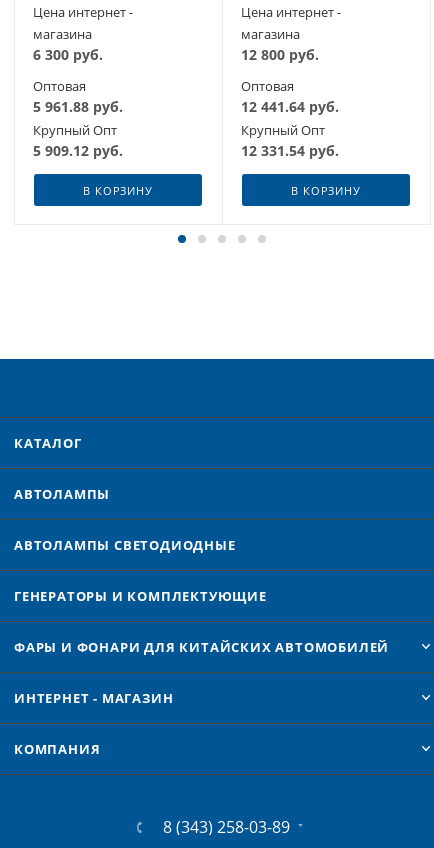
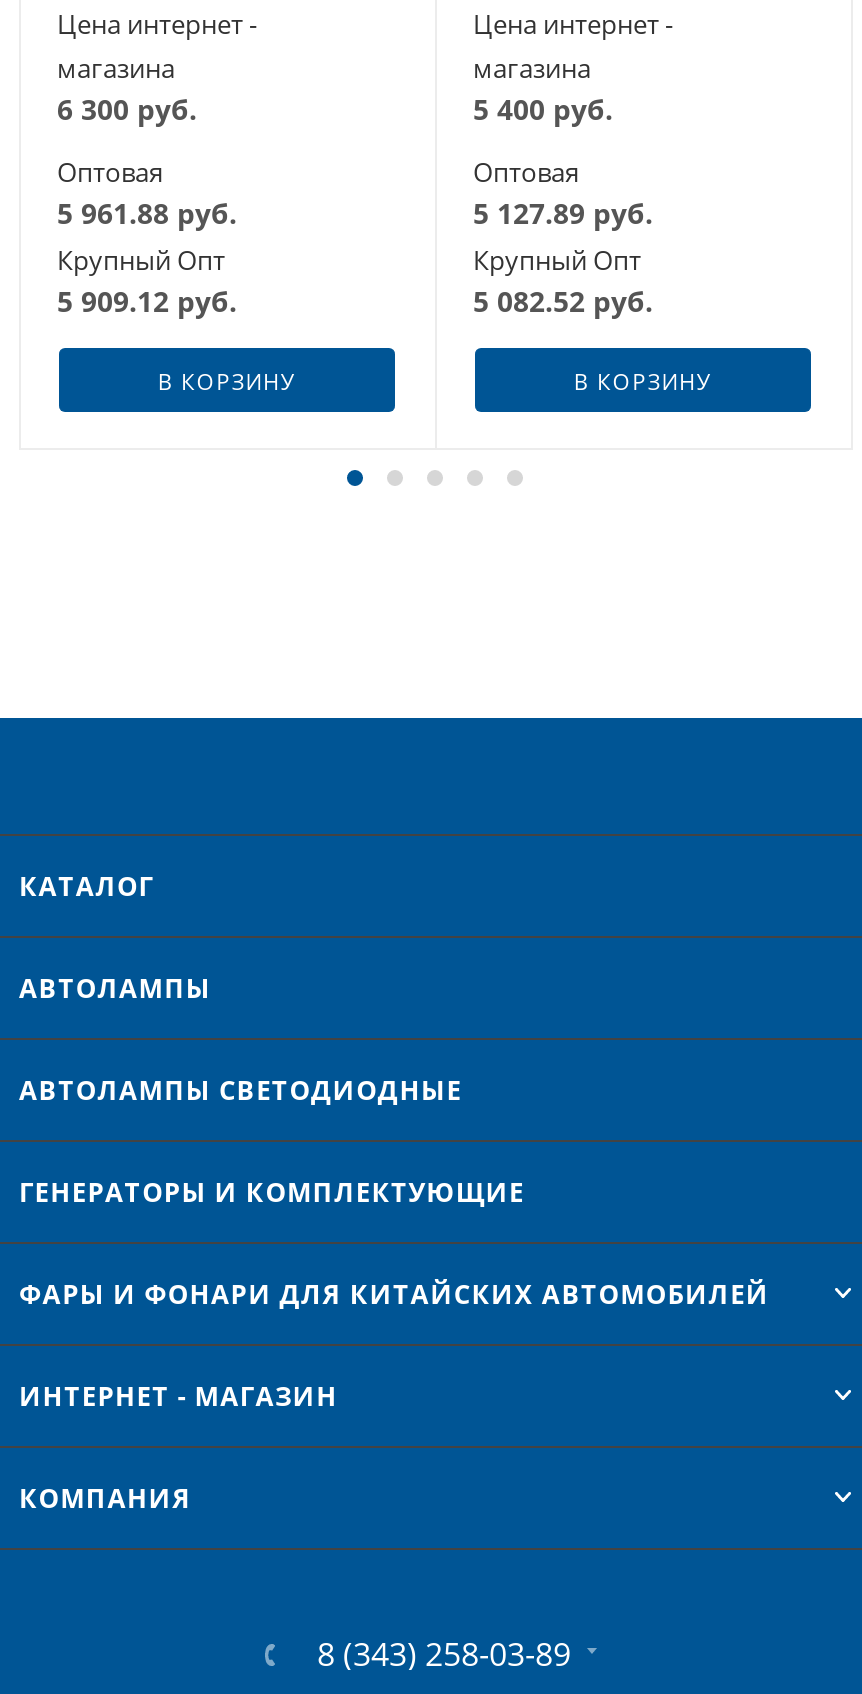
- 12 800 руб.
+ 5 400 руб.

- 12 441.64 руб.
+ 5 127.89 руб.

- 12 331.54 руб.
+ 5 082.52 руб.
